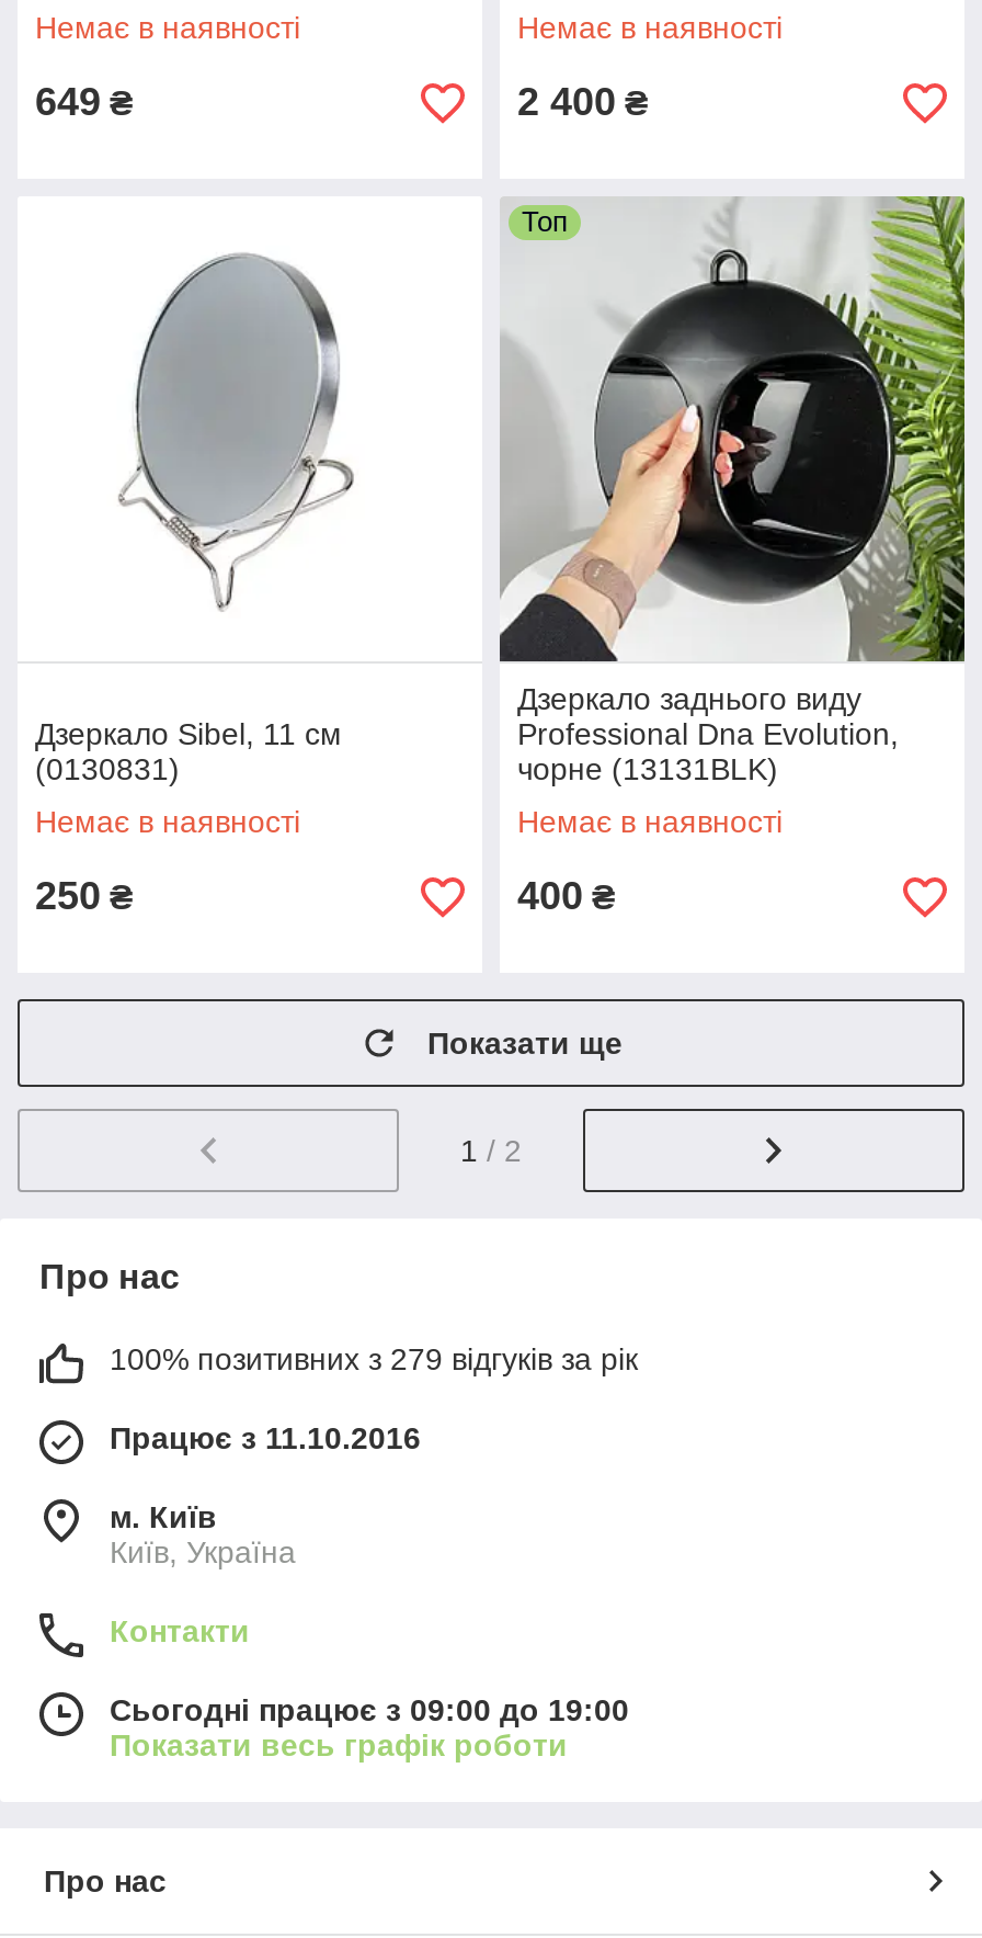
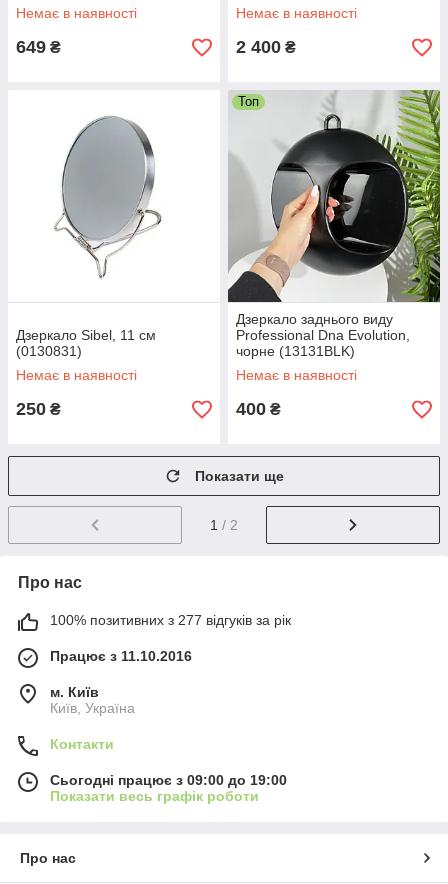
- 100% позитивних з 279 відгуків за рік
+ 100% позитивних з 277 відгуків за рік
